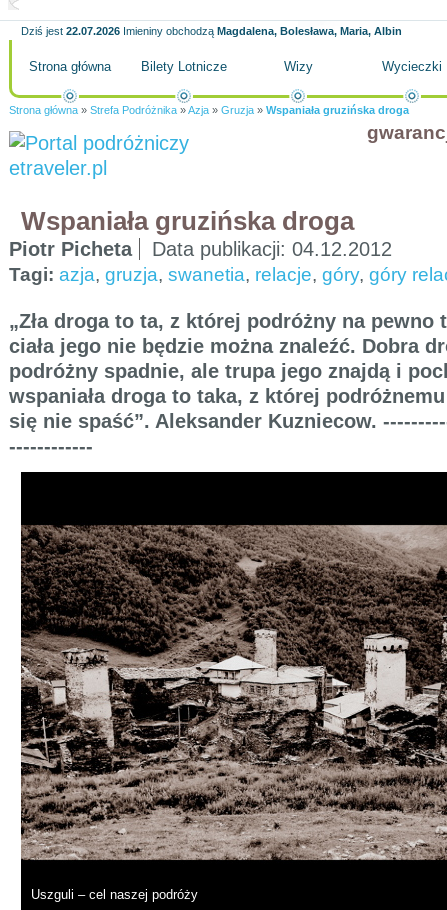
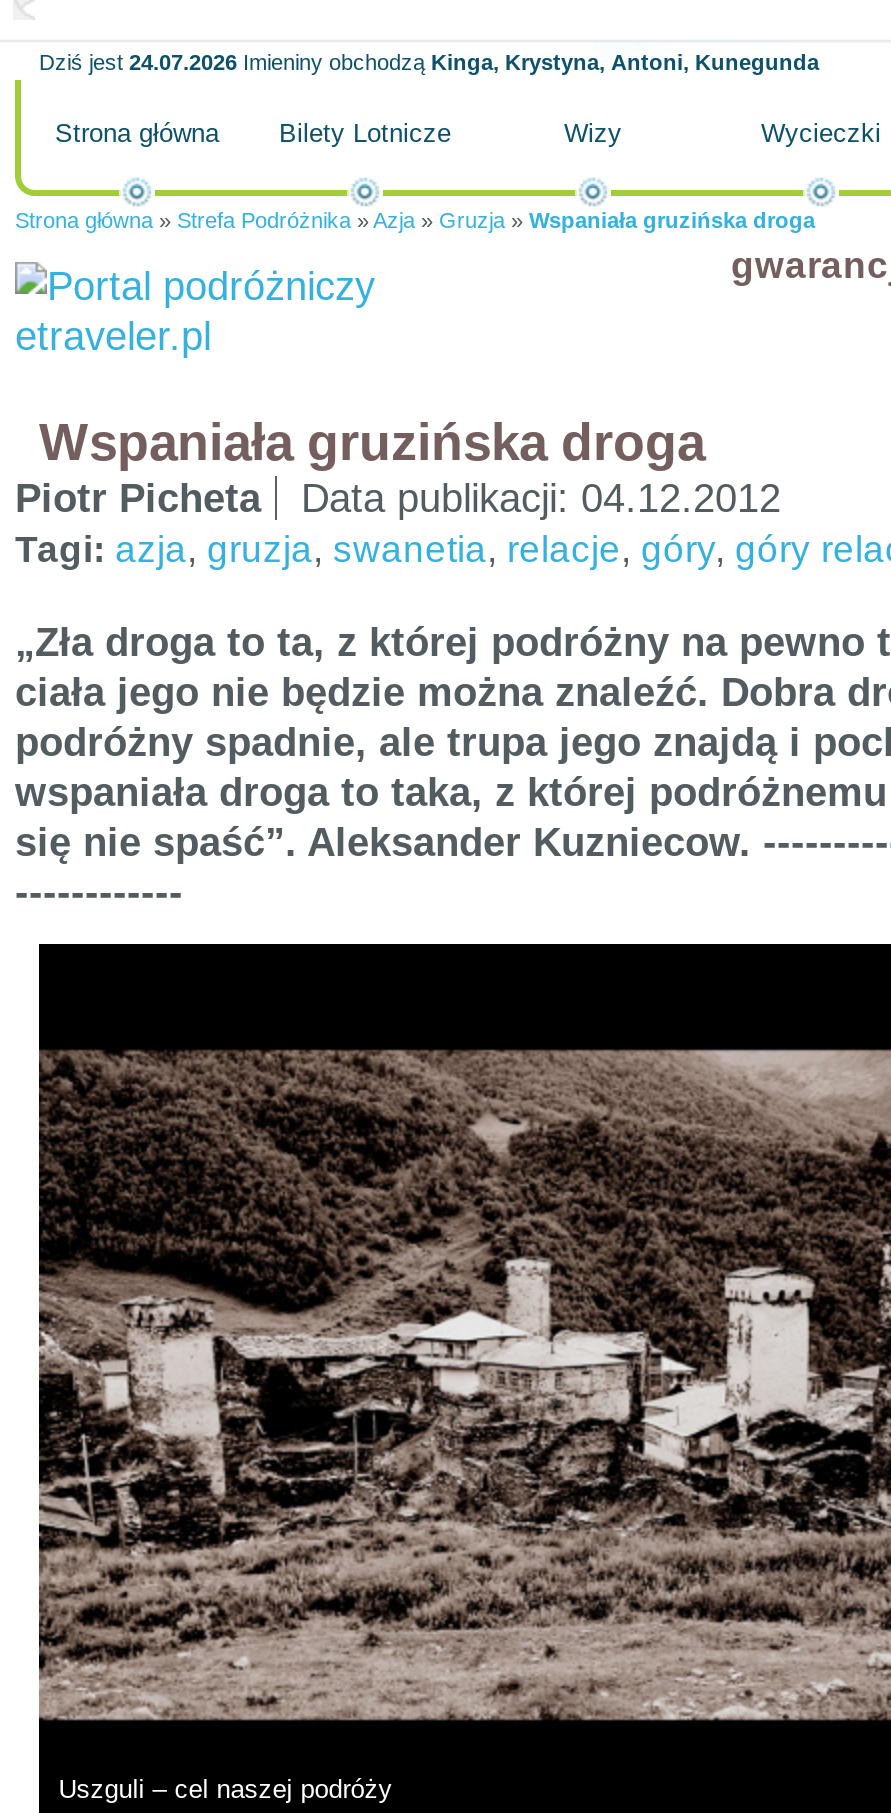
- Dziś jest 22.07.2026 Imieniny obchodzą Magdalena, Bolesława, Maria, Albin
+ Dziś jest 24.07.2026 Imieniny obchodzą Kinga, Krystyna, Antoni, Kunegunda
